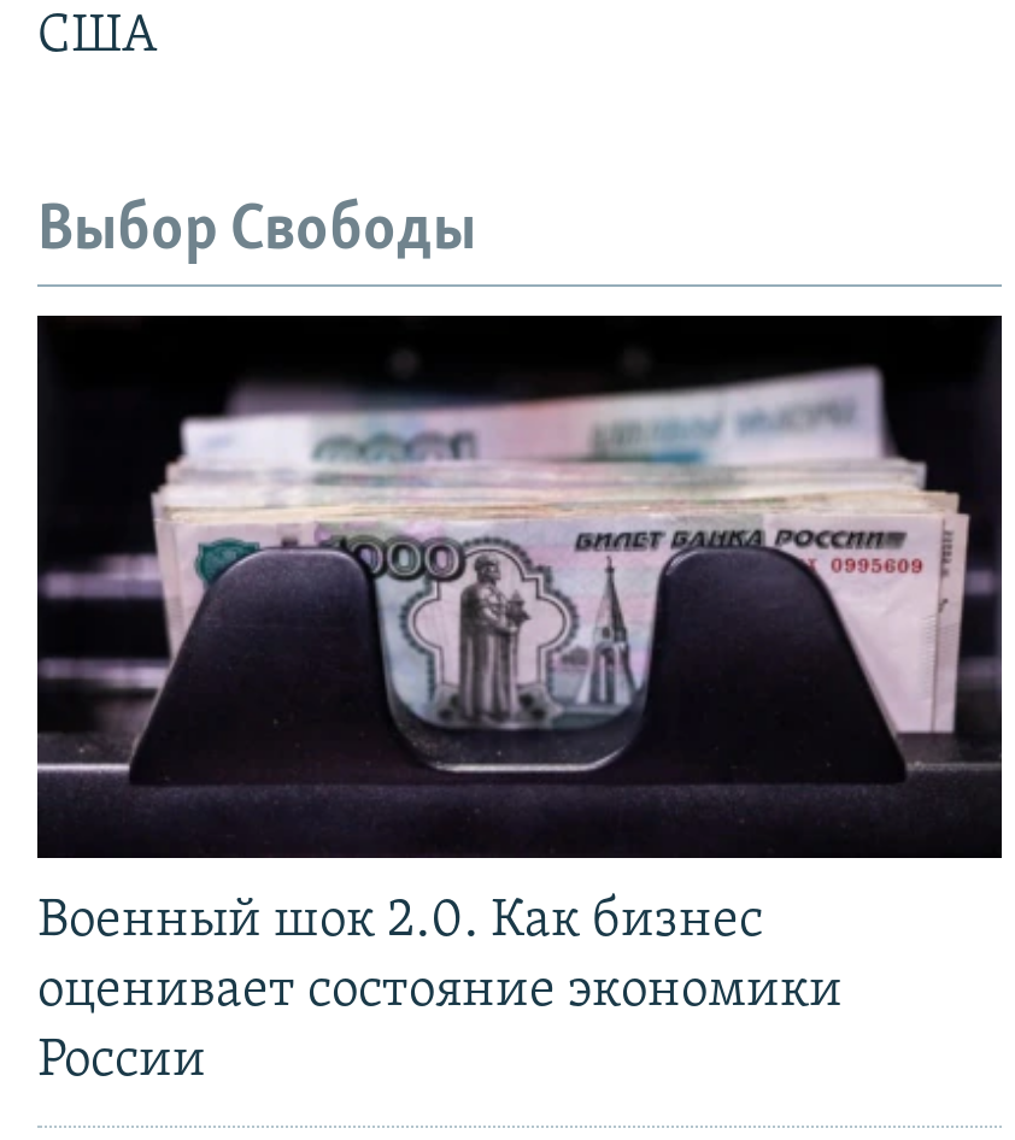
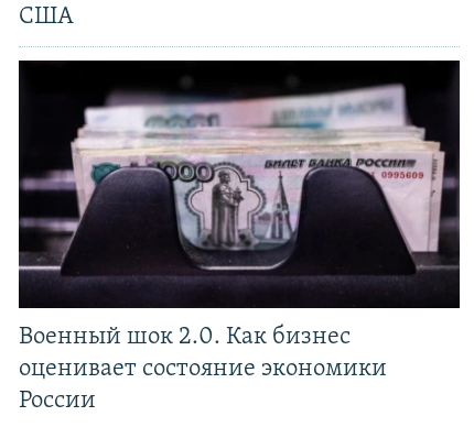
- Выбор Свободы
